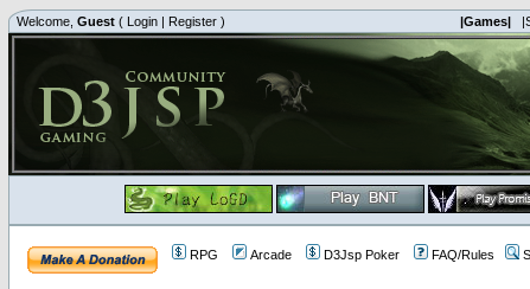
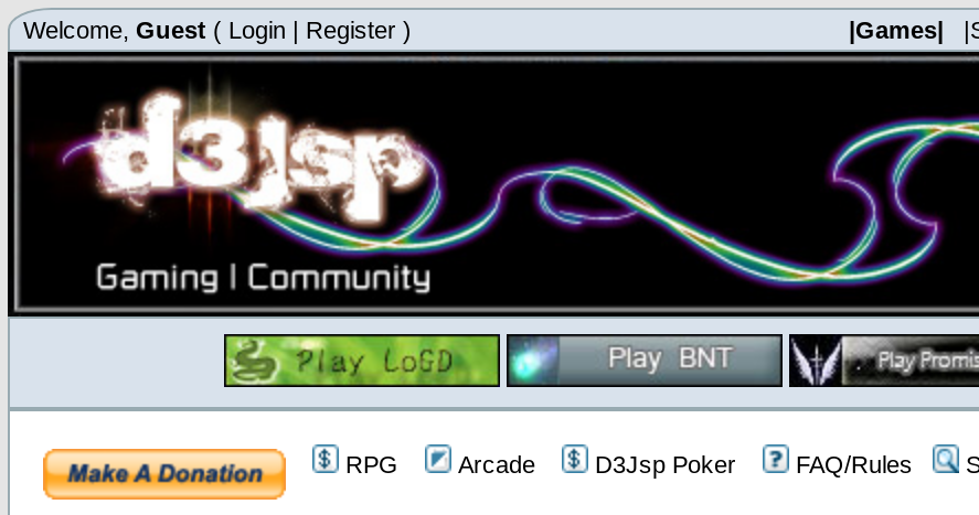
- [image]
+ [image]
